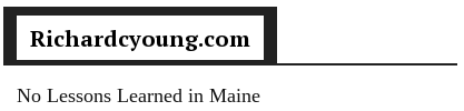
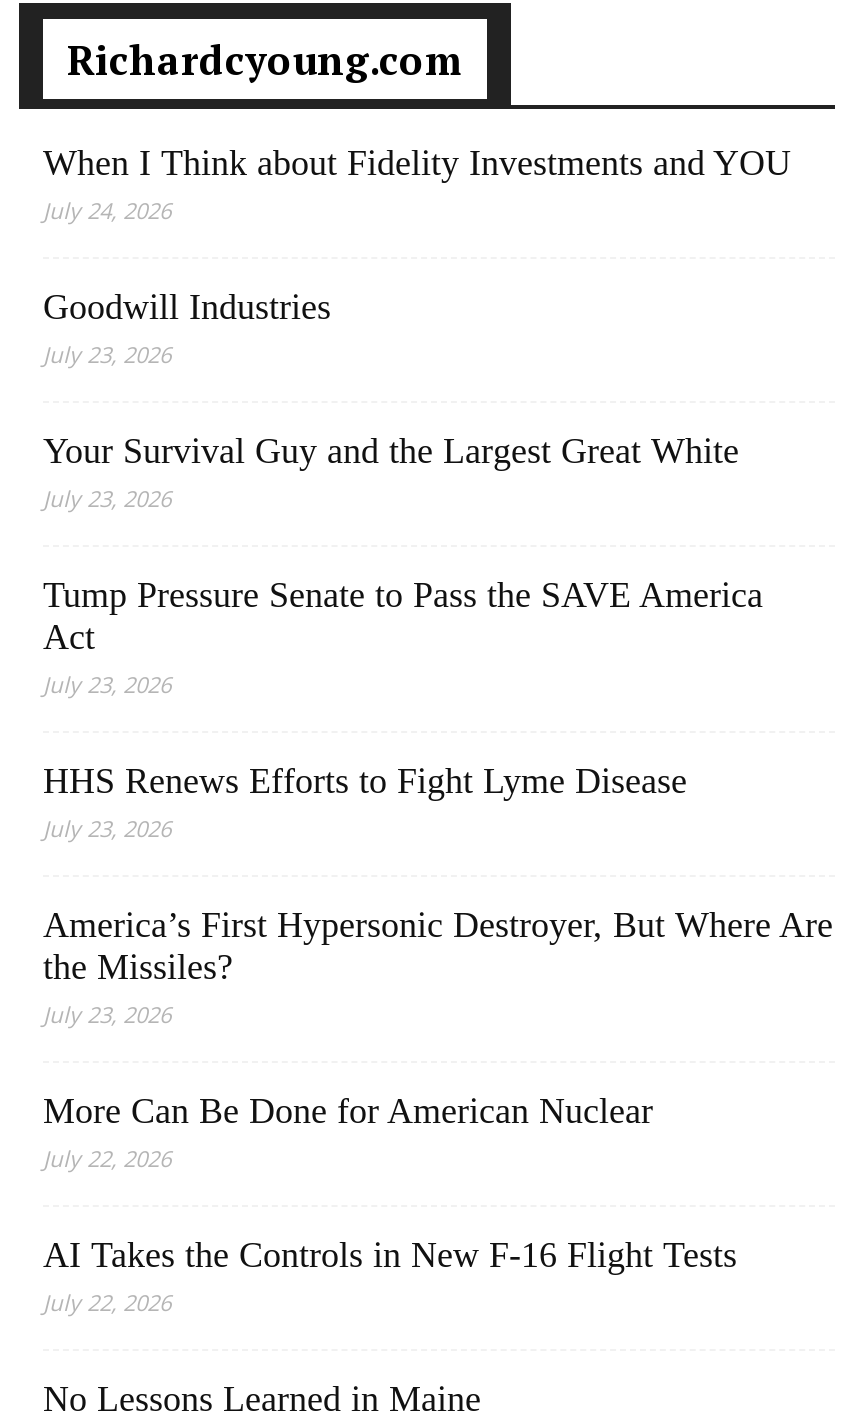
+ When I Think about Fidelity Investments and YOU
+ July 24, 2026
+ Goodwill Industries
+ July 23, 2026
+ Your Survival Guy and the Largest Great White
+ July 23, 2026
+ Tump Pressure Senate to Pass the SAVE America
+ Act
+ July 23, 2026
+ HHS Renews Efforts to Fight Lyme Disease
+ July 23, 2026
+ America’s First Hypersonic Destroyer, But Where Are
+ the Missiles?
+ July 23, 2026
+ More Can Be Done for American Nuclear
+ July 22, 2026
+ AI Takes the Controls in New F-16 Flight Tests
+ July 22, 2026
